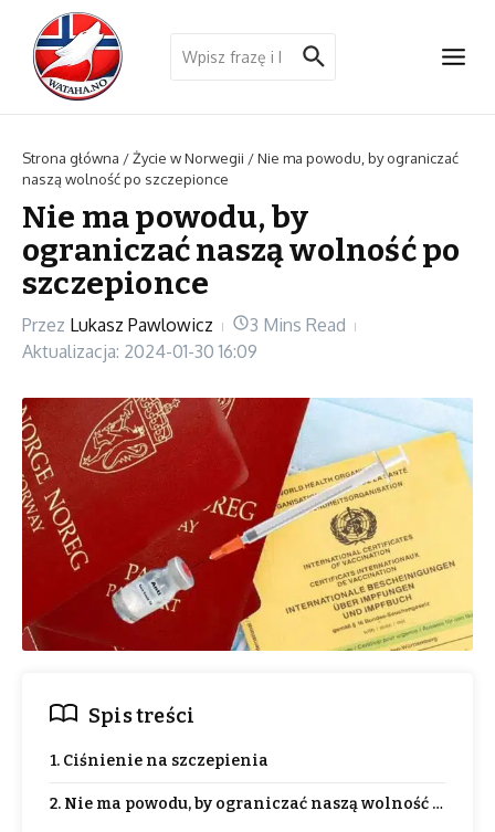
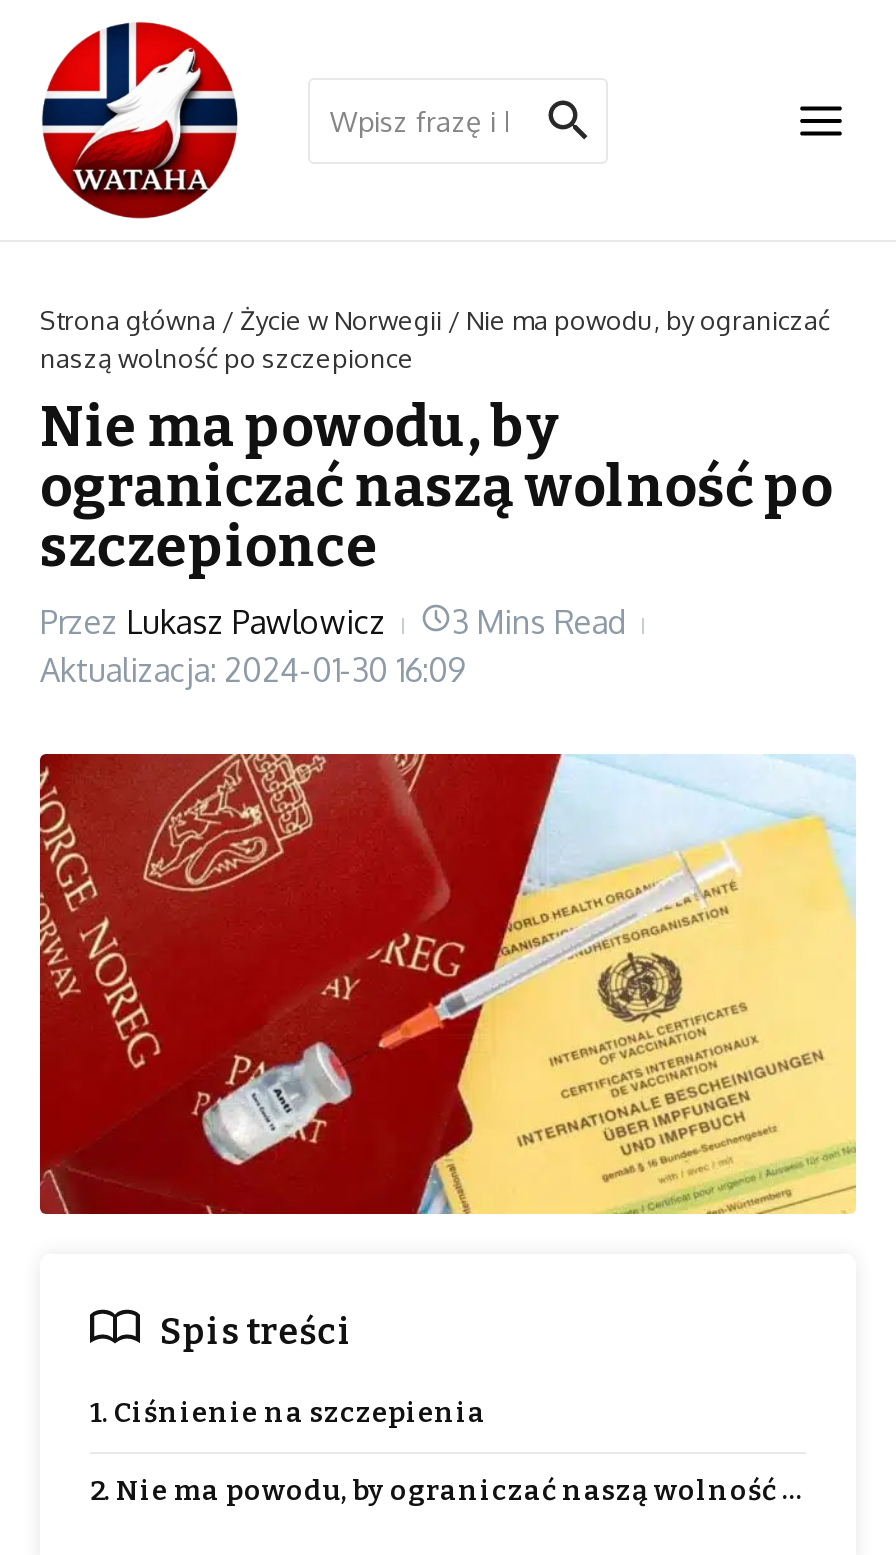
- [image]
+ [image]
